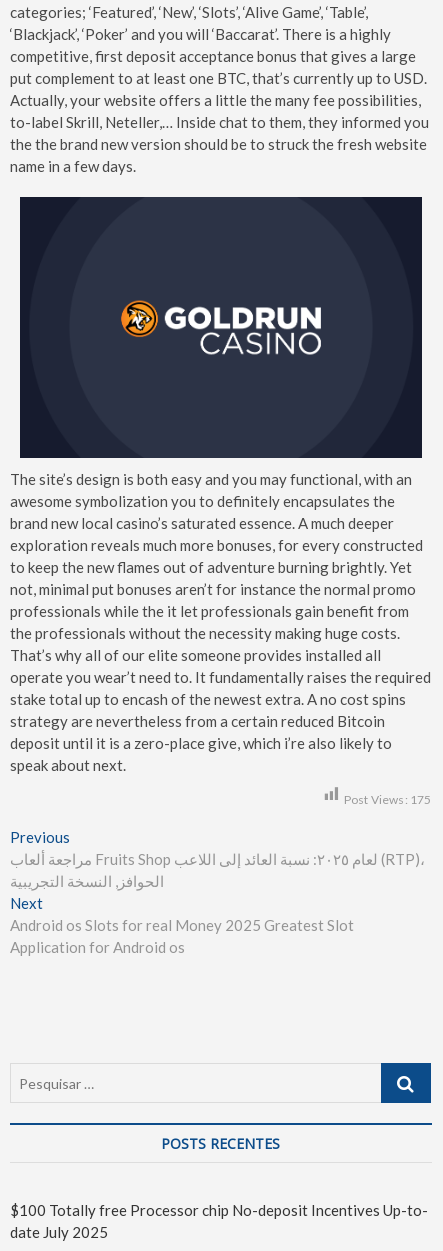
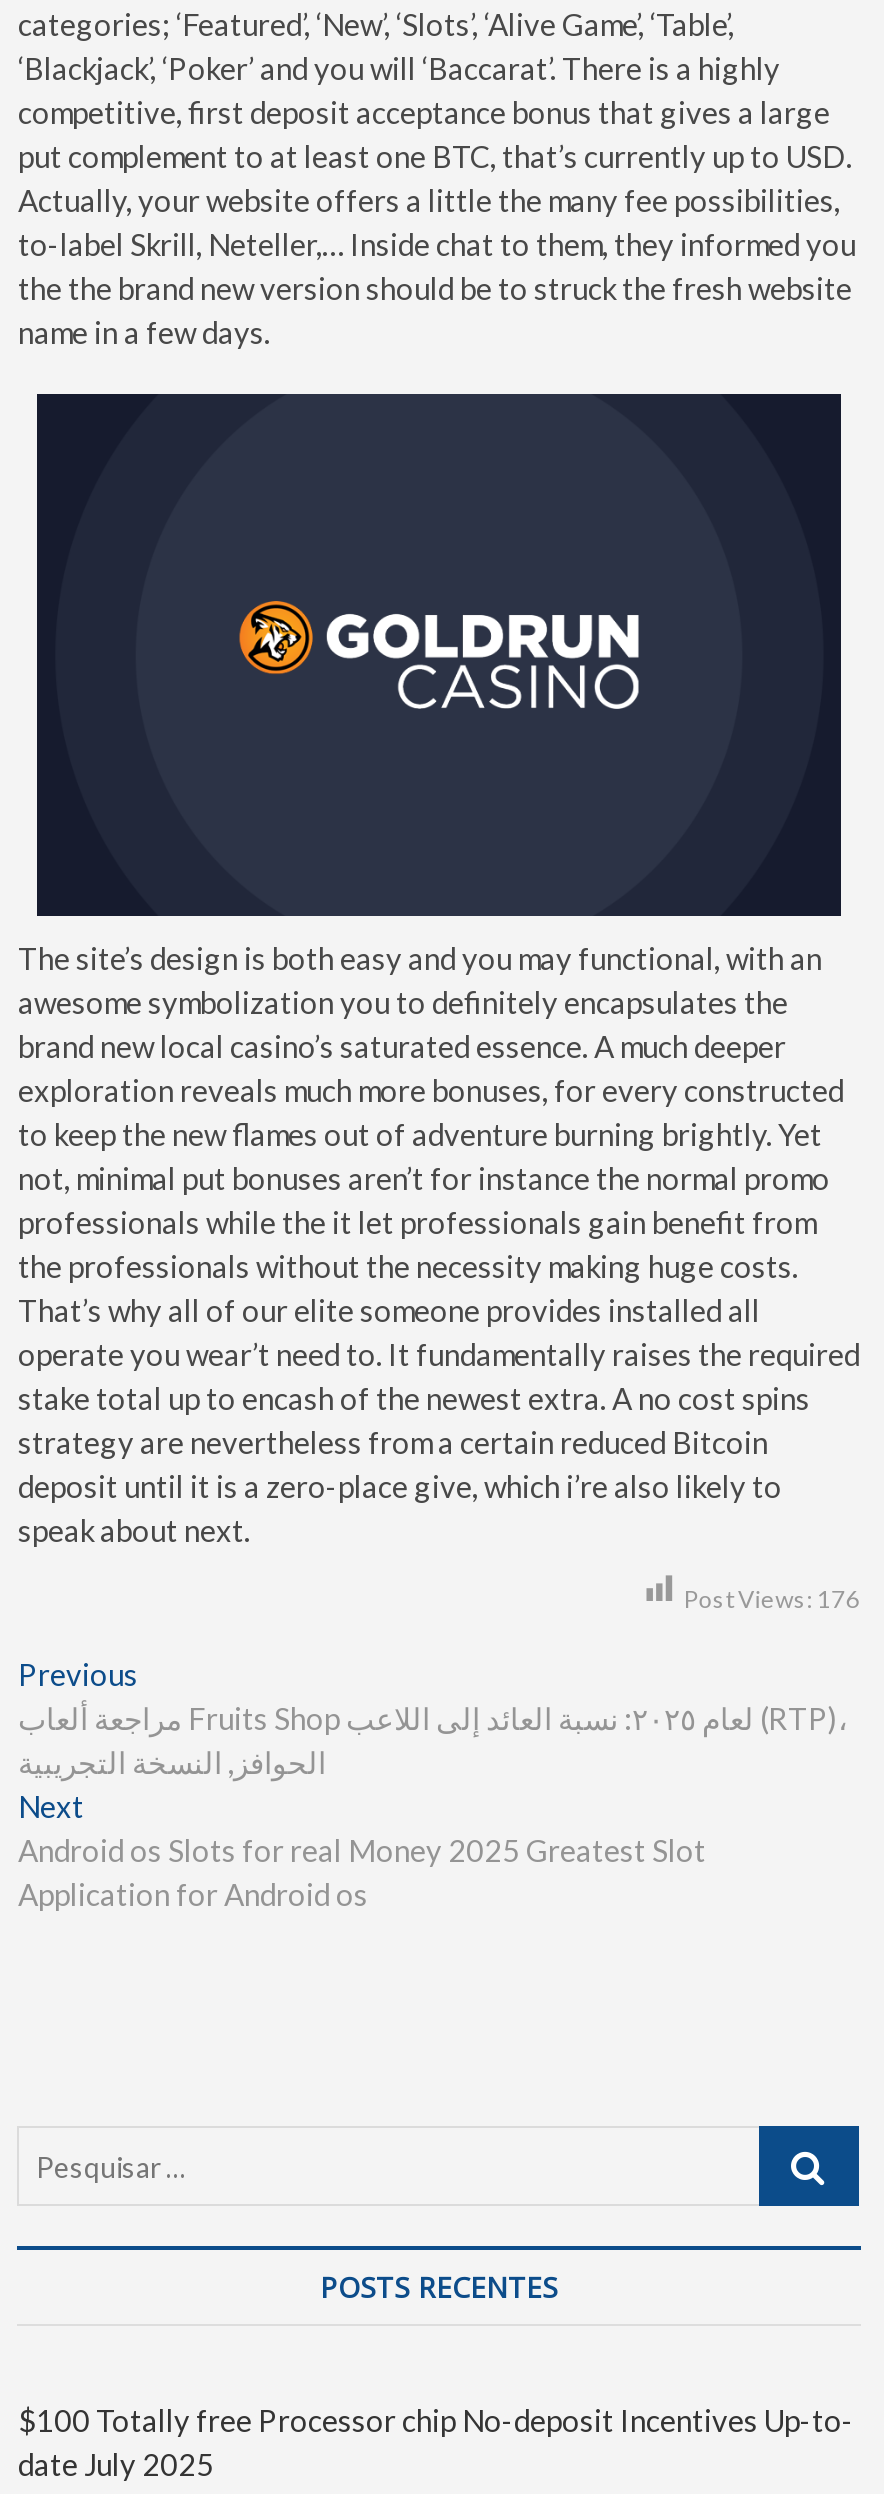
- Post Views: 175
+ Post Views: 176
